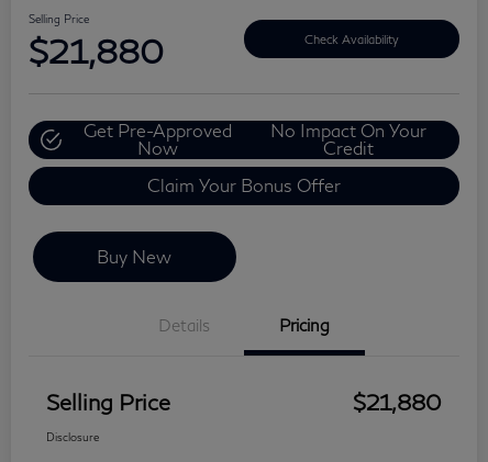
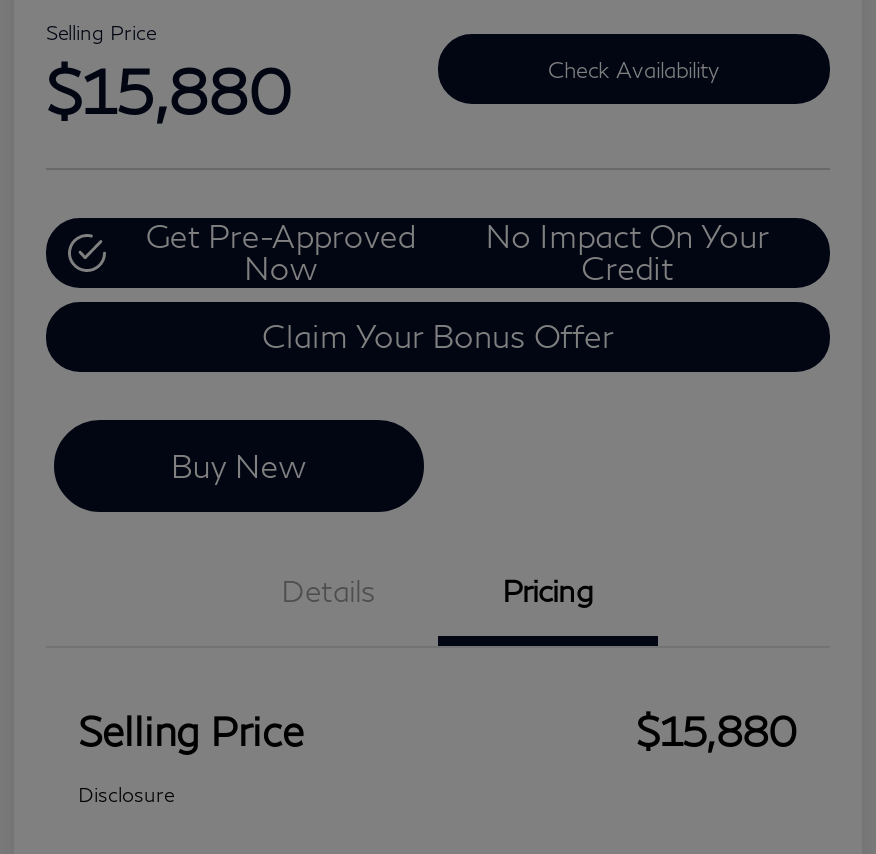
- $21,880
+ $15,880

- $21,880
+ $15,880
